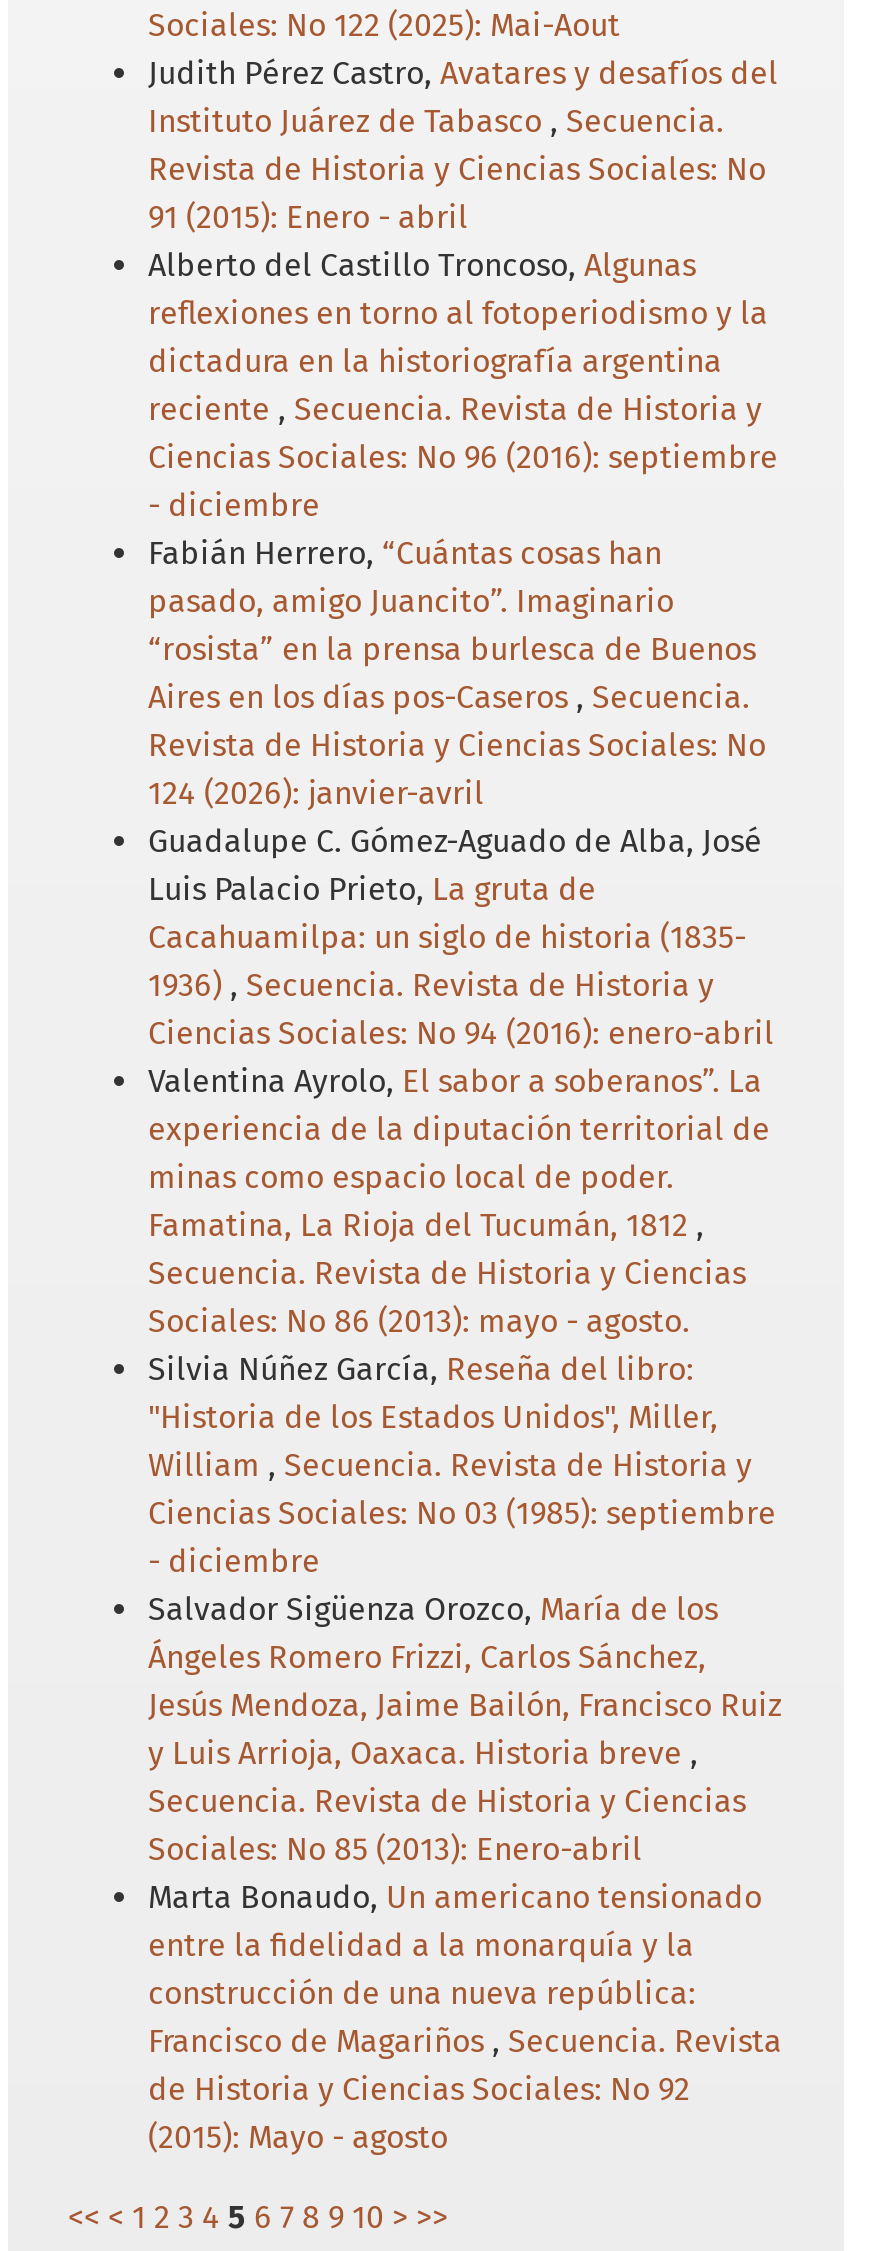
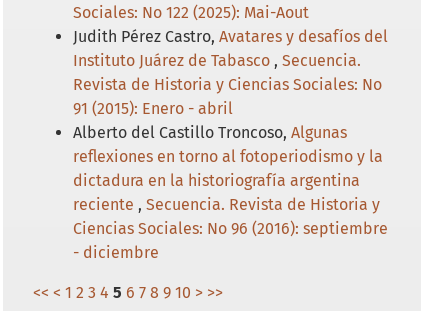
- Fabián Herrero, “Cuántas cosas han
- pasado, amigo Juancito”. Imaginario
- “rosista” en la prensa burlesca de Buenos
- Aires en los días pos-Caseros, Secuencia.
- Revista de Historia y Ciencias Sociales: No
- 124 (2026): janvier-avril
- Guadalupe C. Gómez-Aguado de Alba, José
- Luis Palacio Prieto, La gruta de
- Cacahuamilpa: un siglo de historia (1835-
- 1936), Secuencia. Revista de Historia y
- Ciencias Sociales: No 94 (2016): enero-abril
- Valentina Ayrolo, El sabor a soberanos”. La
- experiencia de la diputación territorial de
- minas como espacio local de poder.
- Famatina, La Rioja del Tucumán, 1812,
- Secuencia. Revista de Historia y Ciencias
- Sociales: No 86 (2013): mayo - agosto.
- Silvia Núñez García, Reseña del libro:
- "Historia de los Estados Unidos", Miller,
- William, Secuencia. Revista de Historia y
- Ciencias Sociales: No 03 (1985): septiembre
- - diciembre
- Salvador Sigüenza Orozco, María de los
- Ángeles Romero Frizzi, Carlos Sánchez,
- Jesús Mendoza, Jaime Bailón, Francisco Ruiz
- y Luis Arrioja, Oaxaca. Historia breve,
- Secuencia. Revista de Historia y Ciencias
- Sociales: No 85 (2013): Enero-abril
- Marta Bonaudo, Un americano tensionado
- entre la fidelidad a la monarquía y la
- construcción de una nueva república:
- Francisco de Magariños, Secuencia. Revista
- de Historia y Ciencias Sociales: No 92
- (2015): Mayo - agosto
